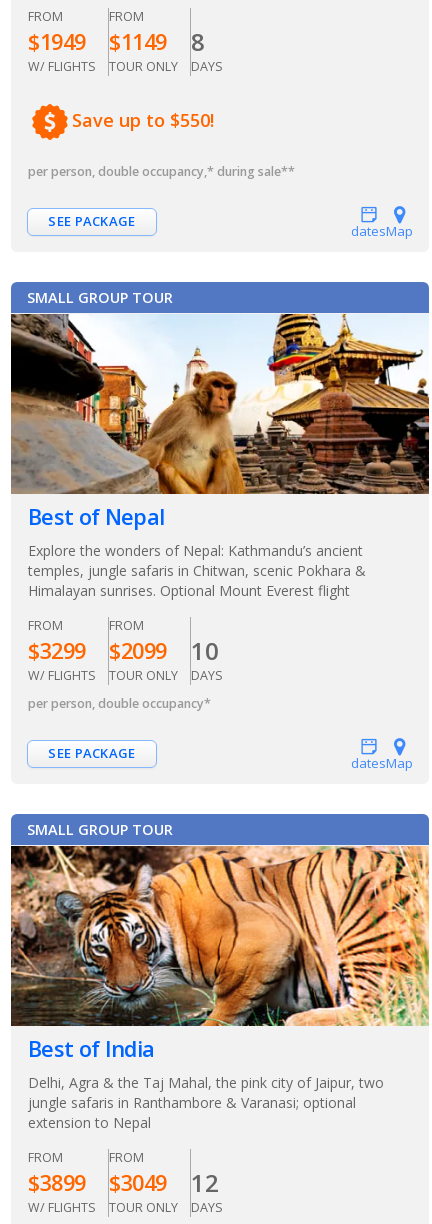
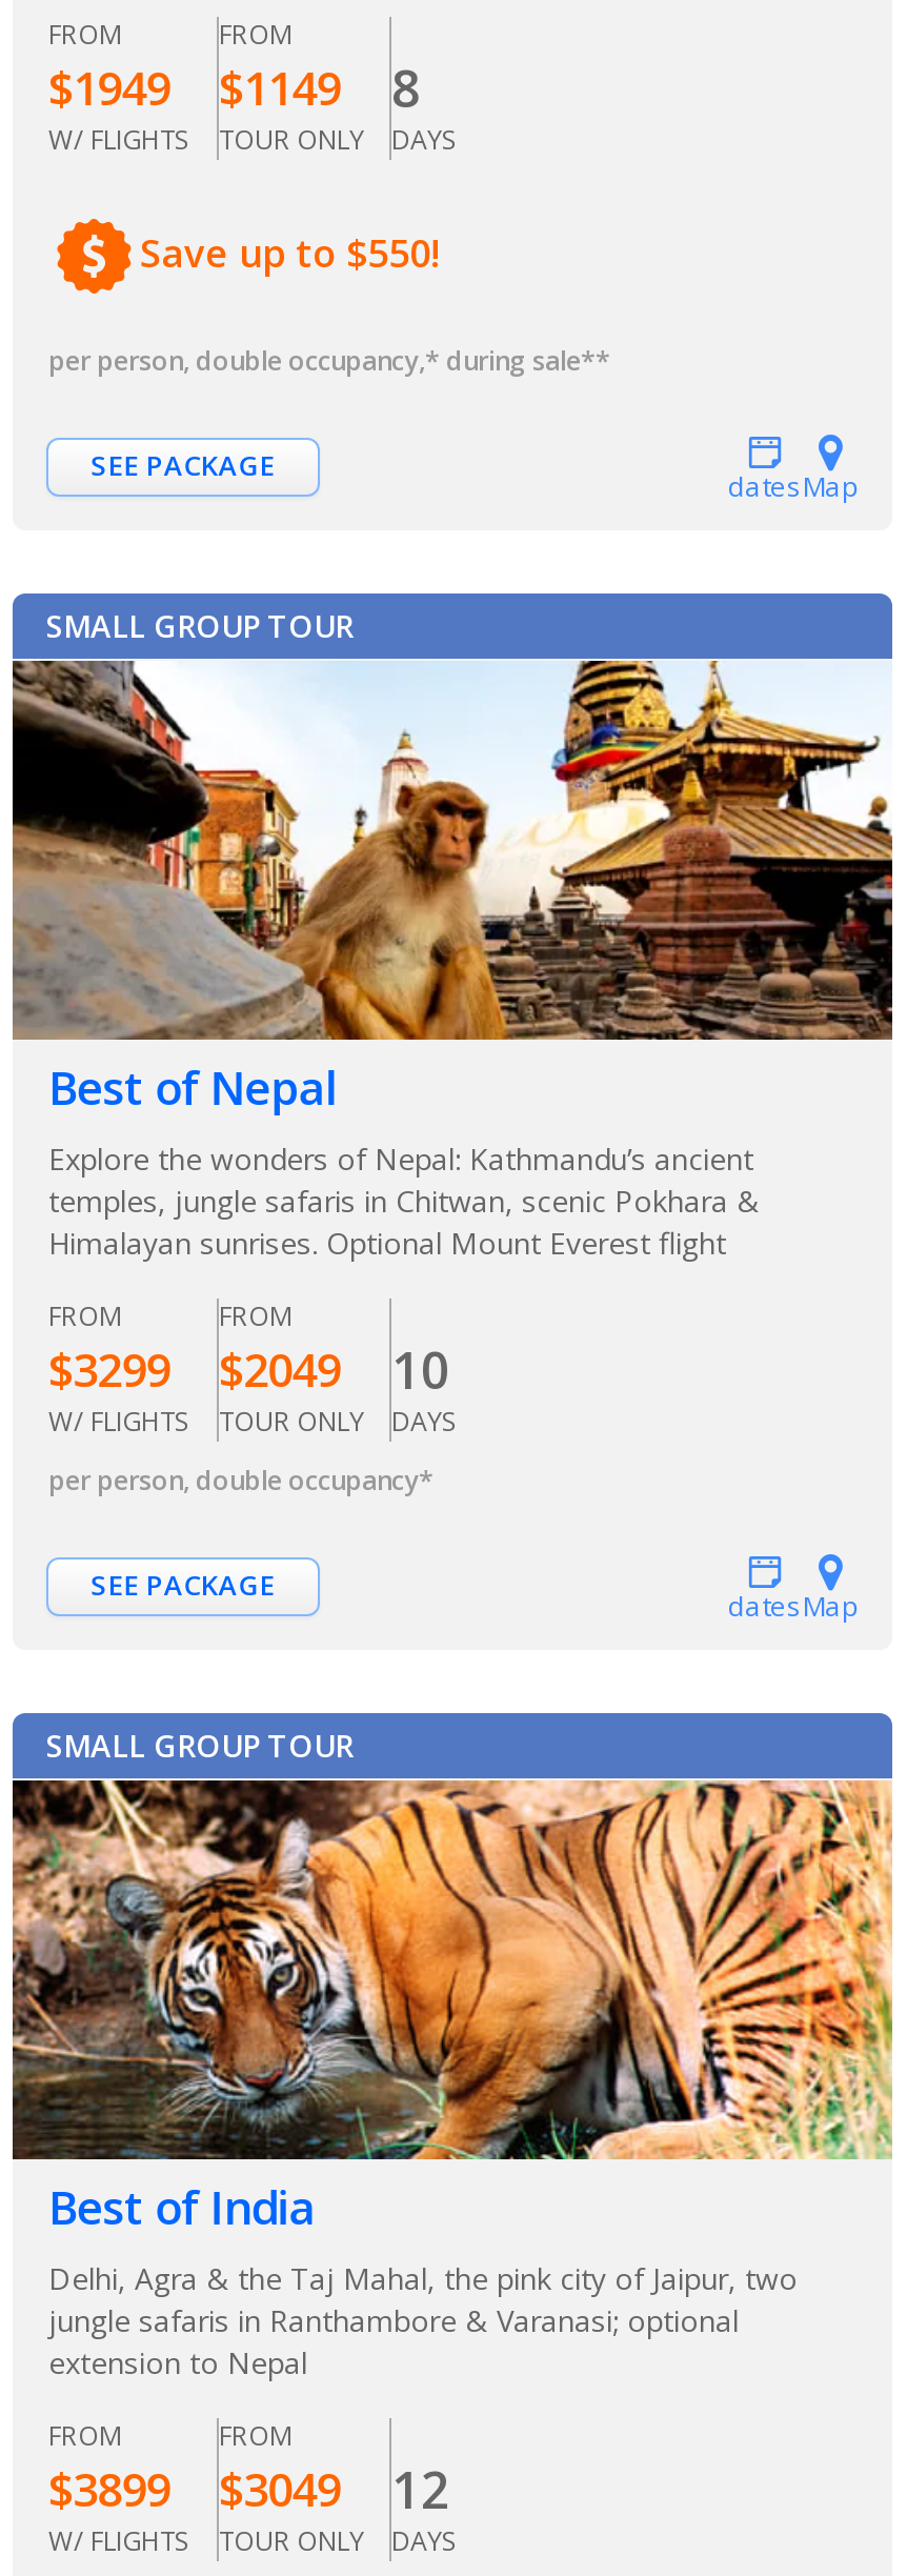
- $3299 $2099 10
+ $3299 $2049 10
